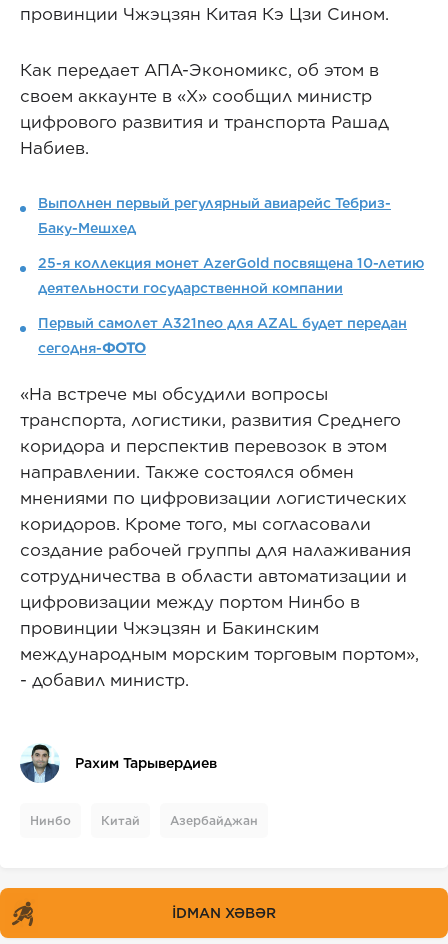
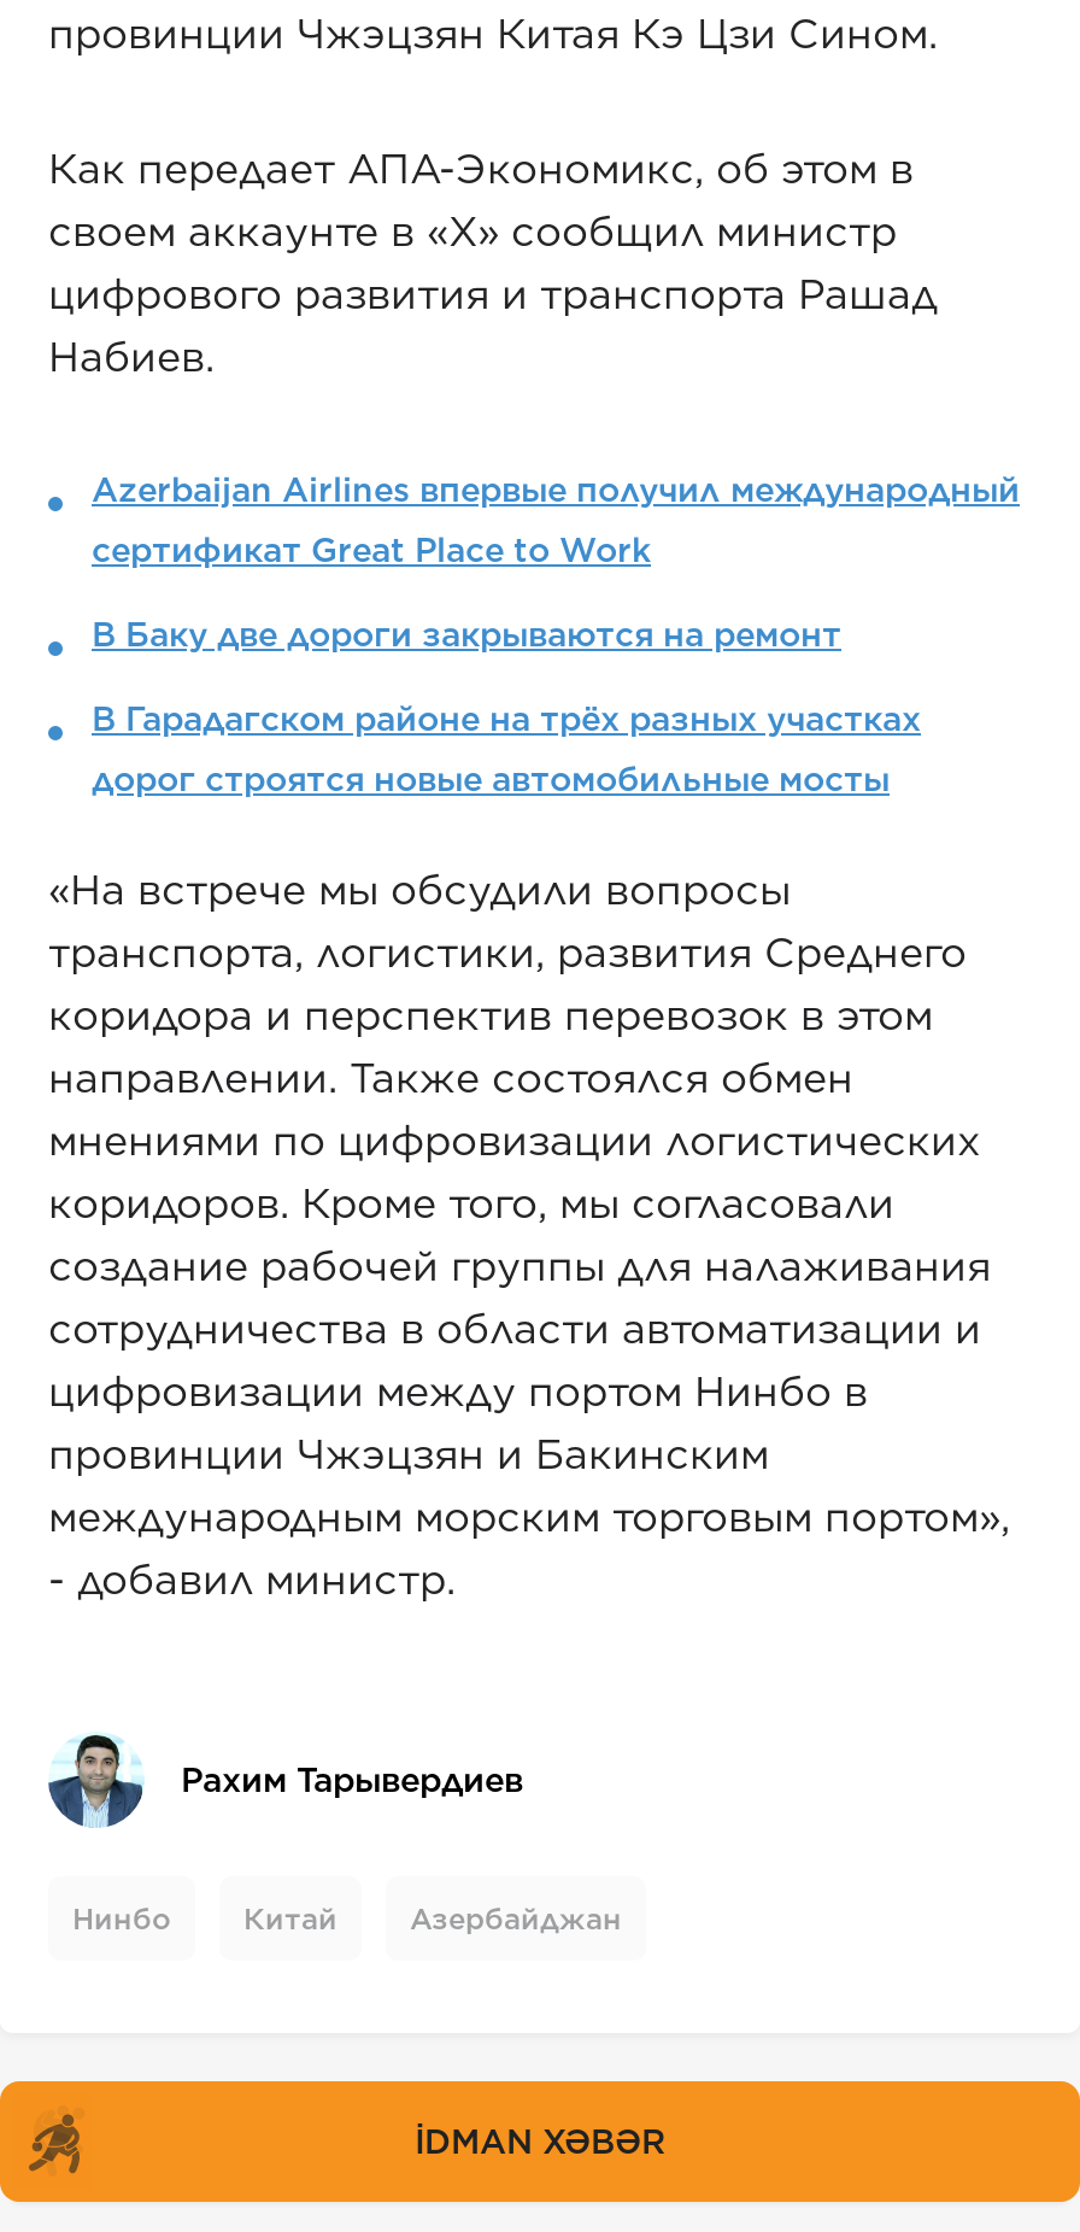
- Выполнен первый регулярный авиарейс Тебриз-
- Баку-Мешхед
- 25-я коллекция монет AzerGold посвящена 10-летию
- деятельности государственной компании
- Первый самолет A321neo для AZAL будет передан
- сегодня-ФОТО
+ Azerbaijan Airlines впервые получил международный
+ сертификат Great Place to Work
+ В Баку две дороги закрываются на ремонт
+ В Гарадагском районе на трёх разных участках
+ дорог строятся новые автомобильные мосты
